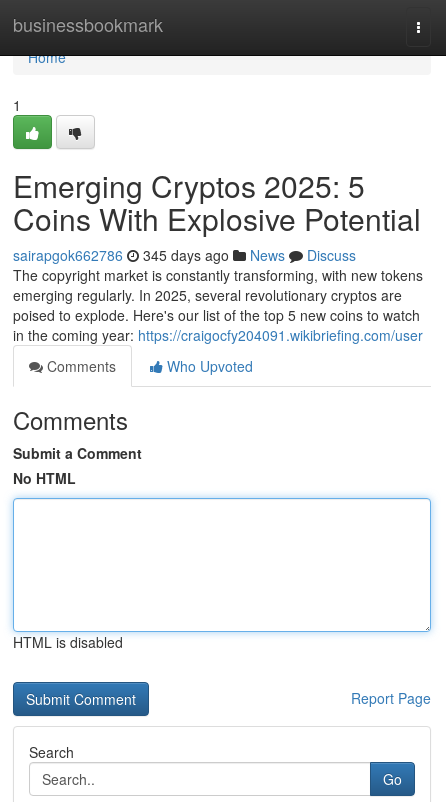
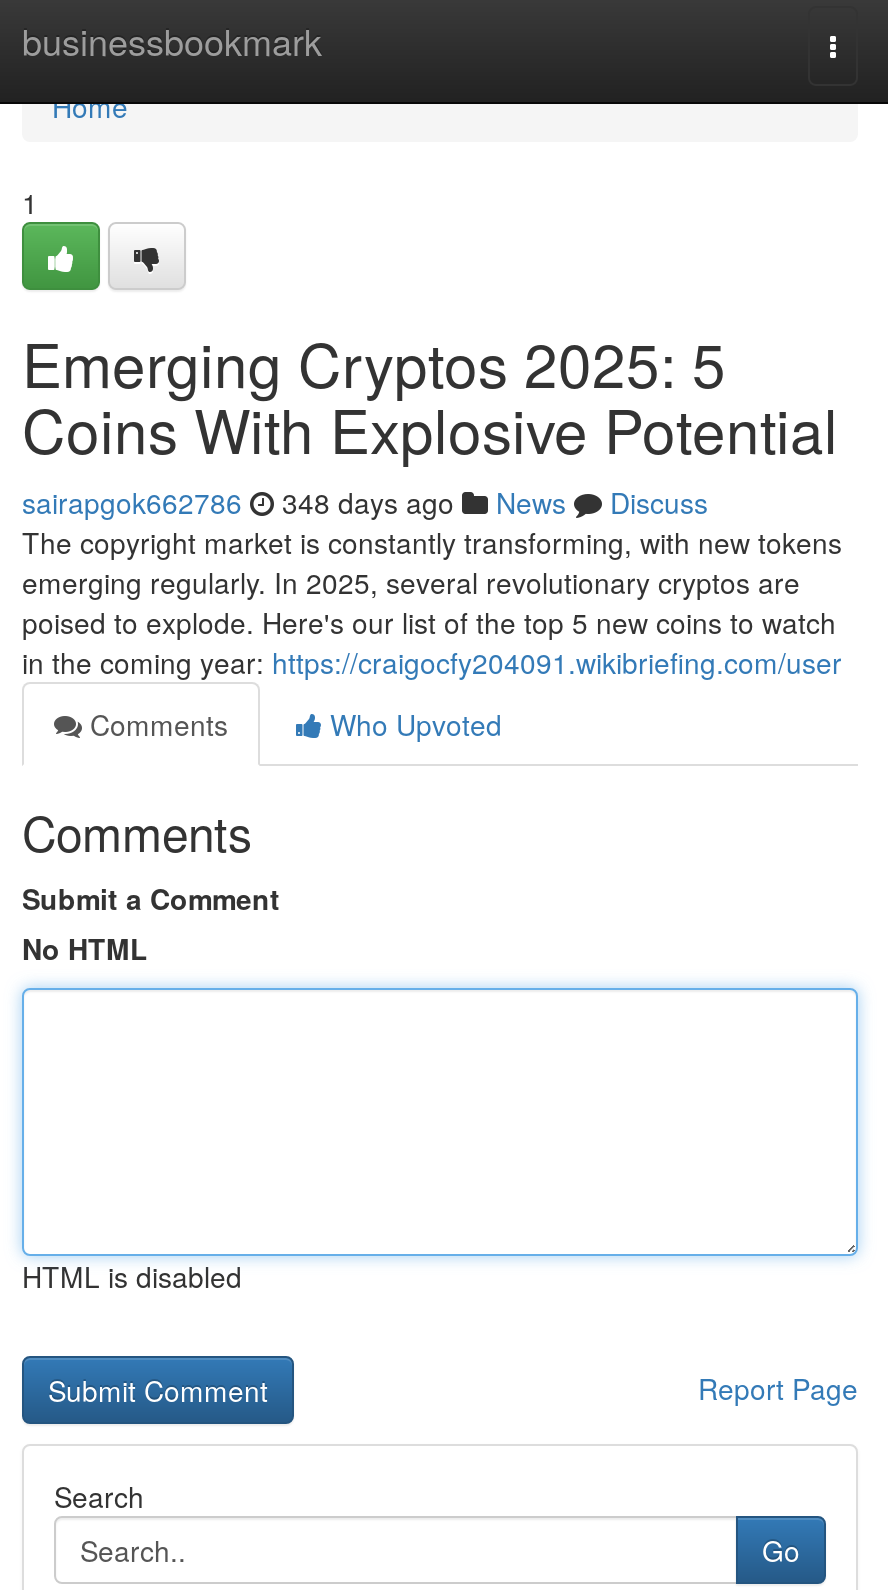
- sairapgok662786 345 days ago News Discuss
+ sairapgok662786 348 days ago News Discuss
